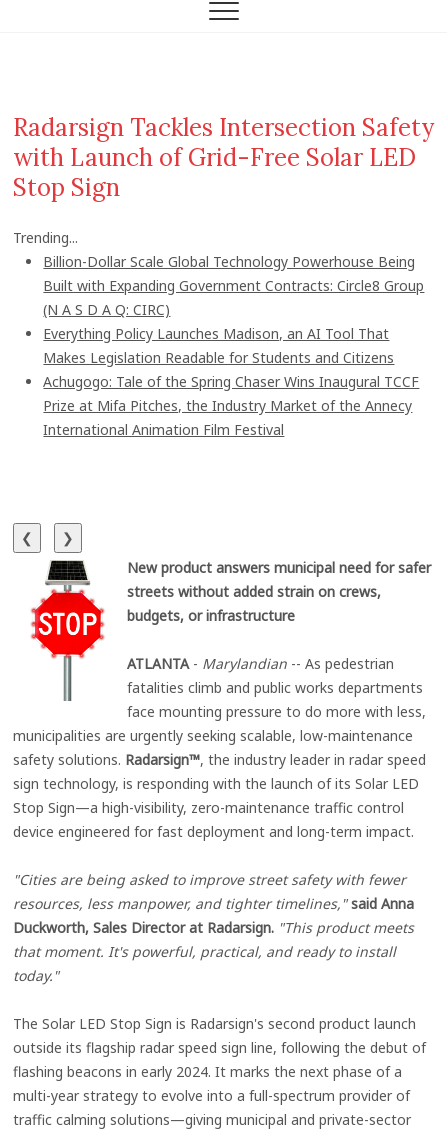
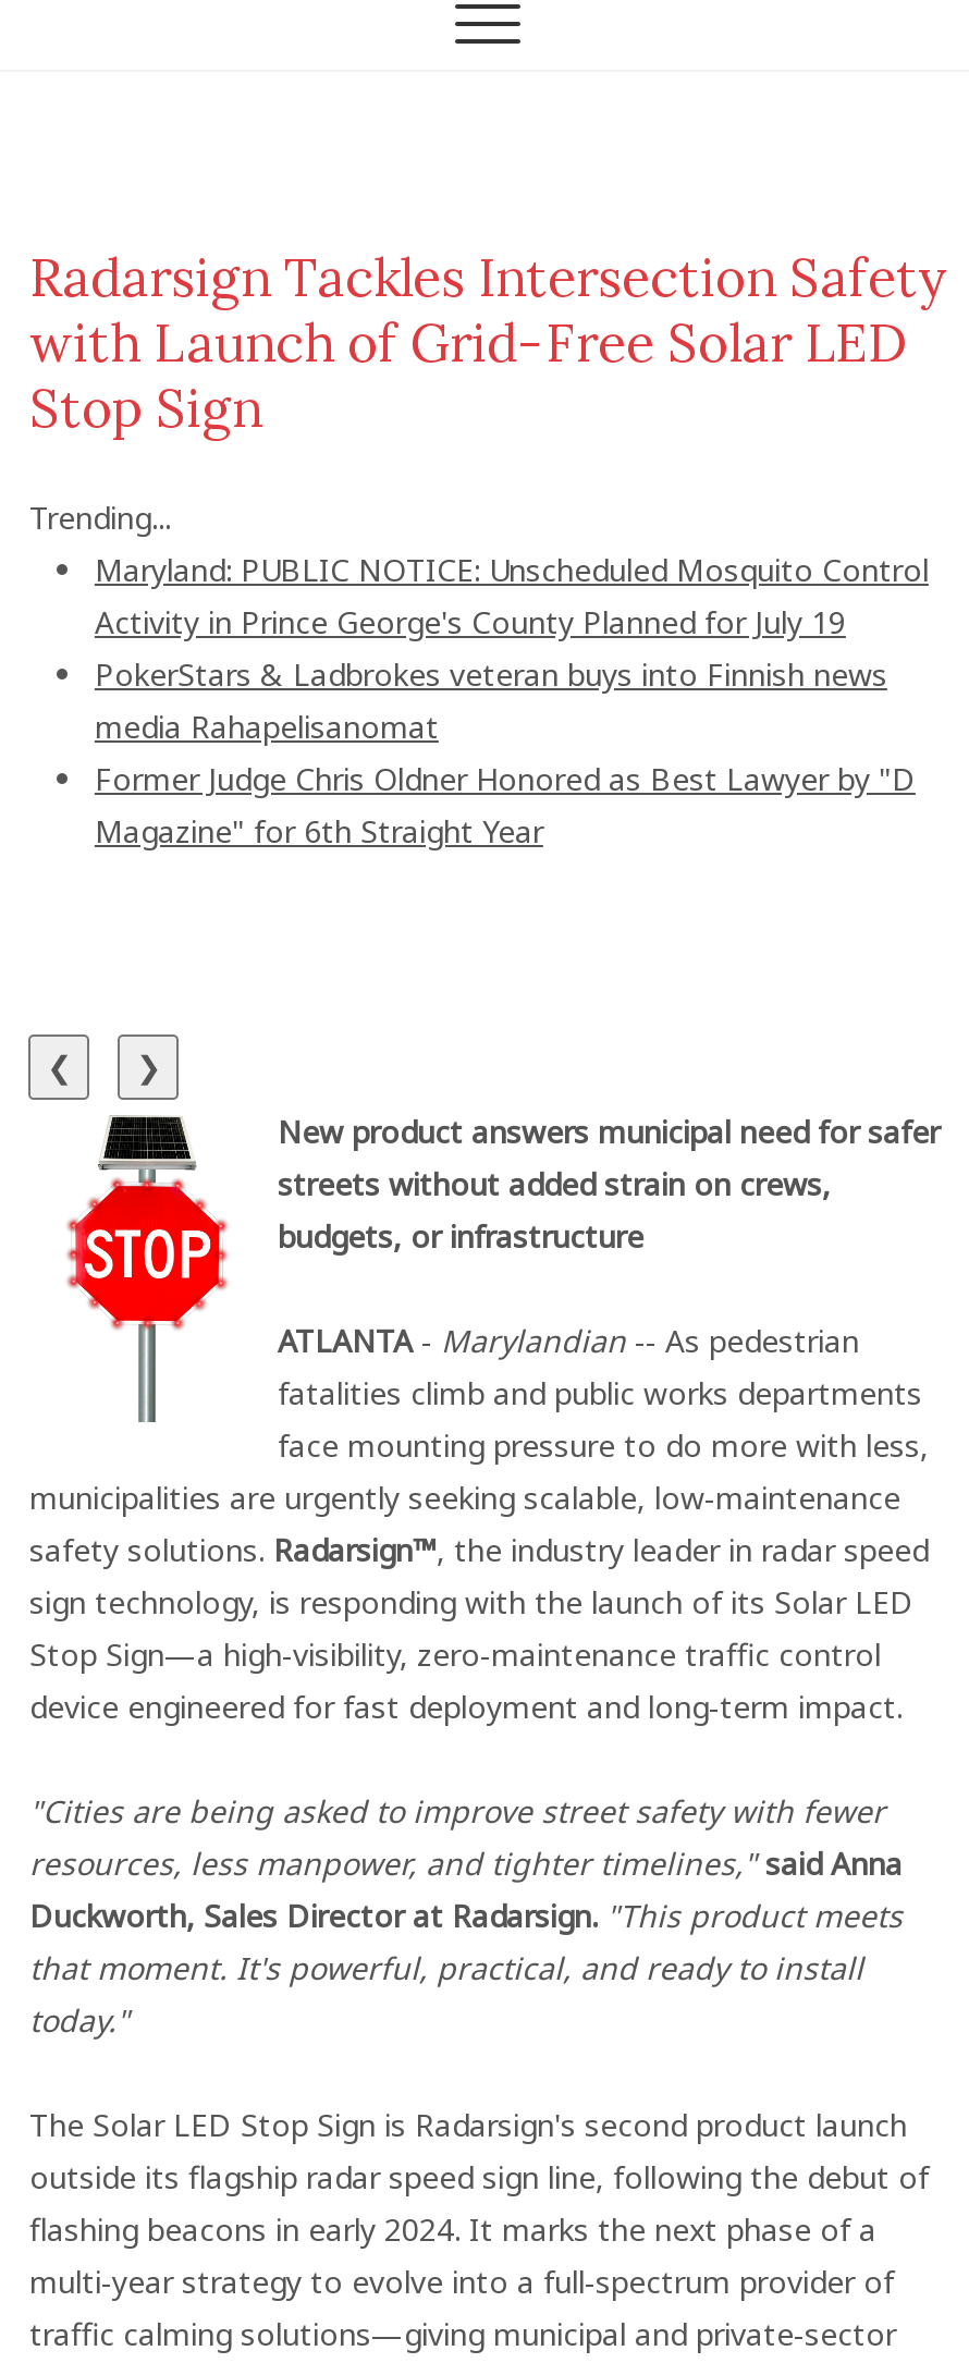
- Billion-Dollar Scale Global Technology Powerhouse Being
- Built with Expanding Government Contracts: Circle8 Group
- (N A S D A Q: CIRC)
- Everything Policy Launches Madison, an AI Tool That
- Makes Legislation Readable for Students and Citizens
- Achugogo: Tale of the Spring Chaser Wins Inaugural TCCF
- Prize at Mifa Pitches, the Industry Market of the Annecy
- International Animation Film Festival
+ Maryland: PUBLIC NOTICE: Unscheduled Mosquito Control
+ Activity in Prince George's County Planned for July 19
+ PokerStars & Ladbrokes veteran buys into Finnish news
+ media Rahapelisanomat
+ Former Judge Chris Oldner Honored as Best Lawyer by "D
+ Magazine" for 6th Straight Year
